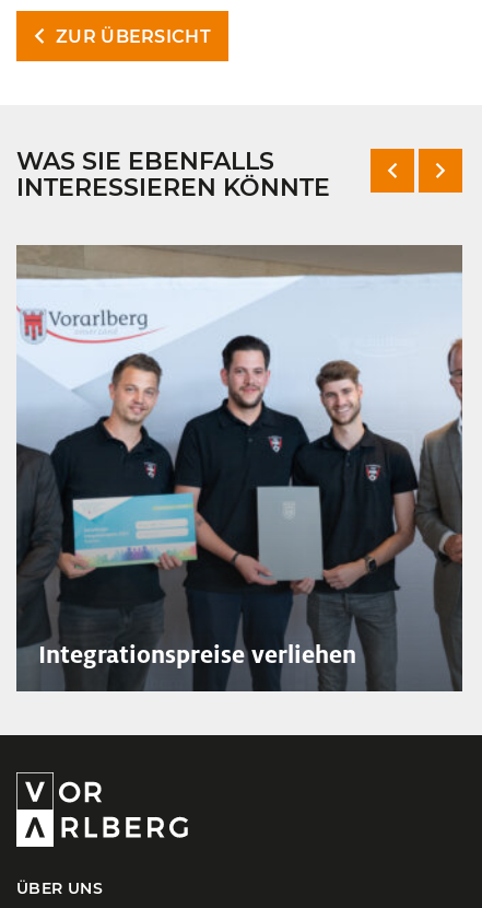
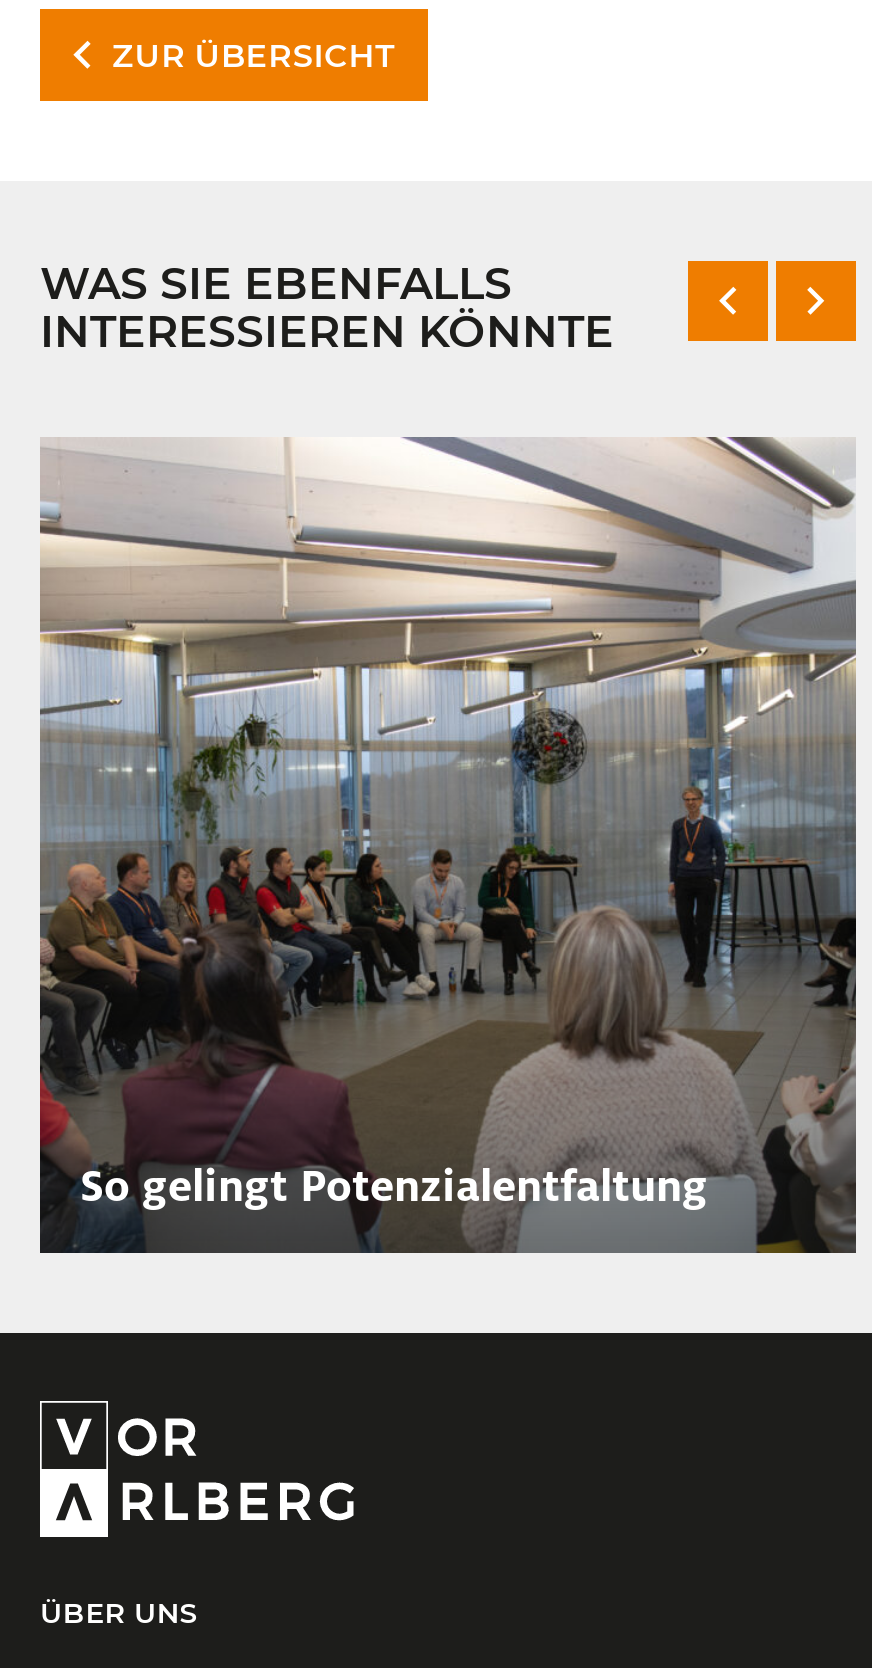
- [image]
- Integrationspreise verliehen
+ [image]
+ So gelingt Potenzialentfaltung
